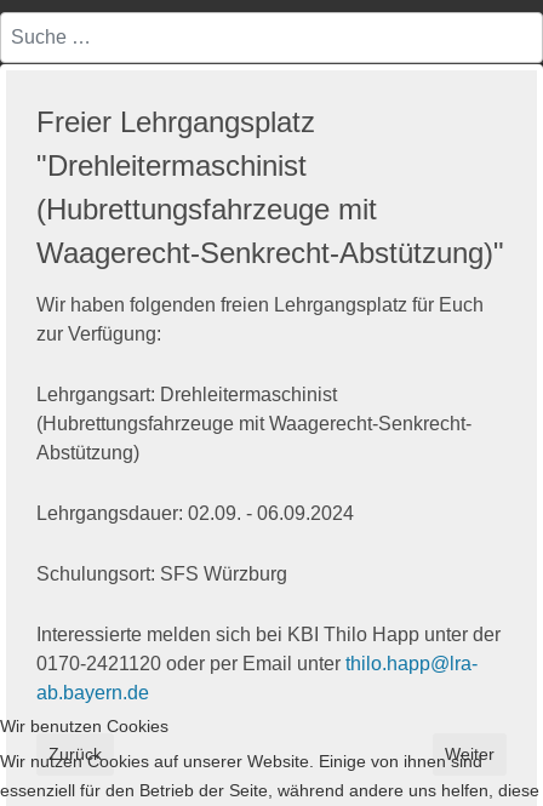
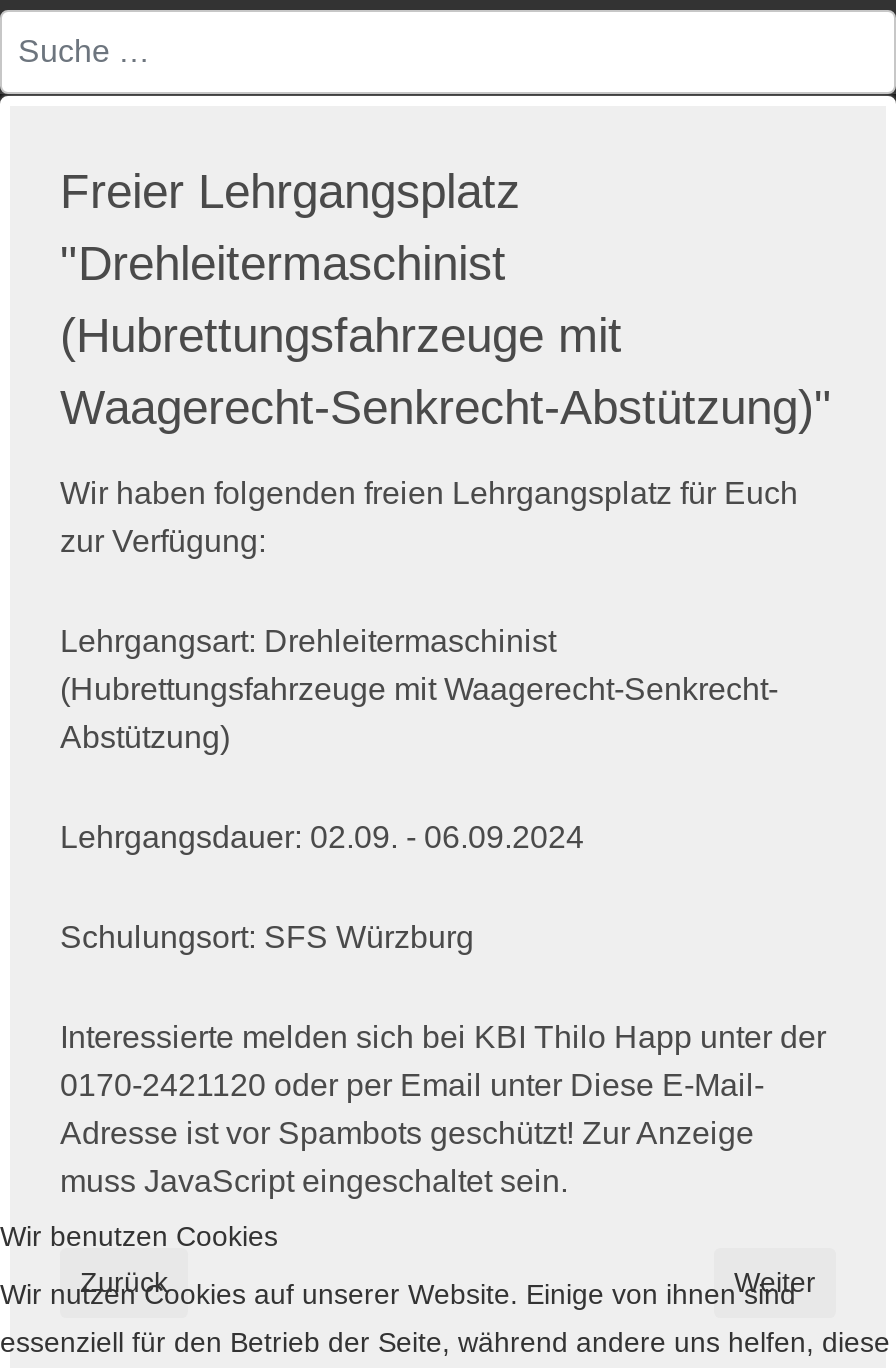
- 0170-2421120 oder per Email unter thilo.happ@lra-
- ab.bayern.de
+ 0170-2421120 oder per Email unter Diese E-Mail-
+ Adresse ist vor Spambots geschützt! Zur Anzeige
+ muss JavaScript eingeschaltet sein.
